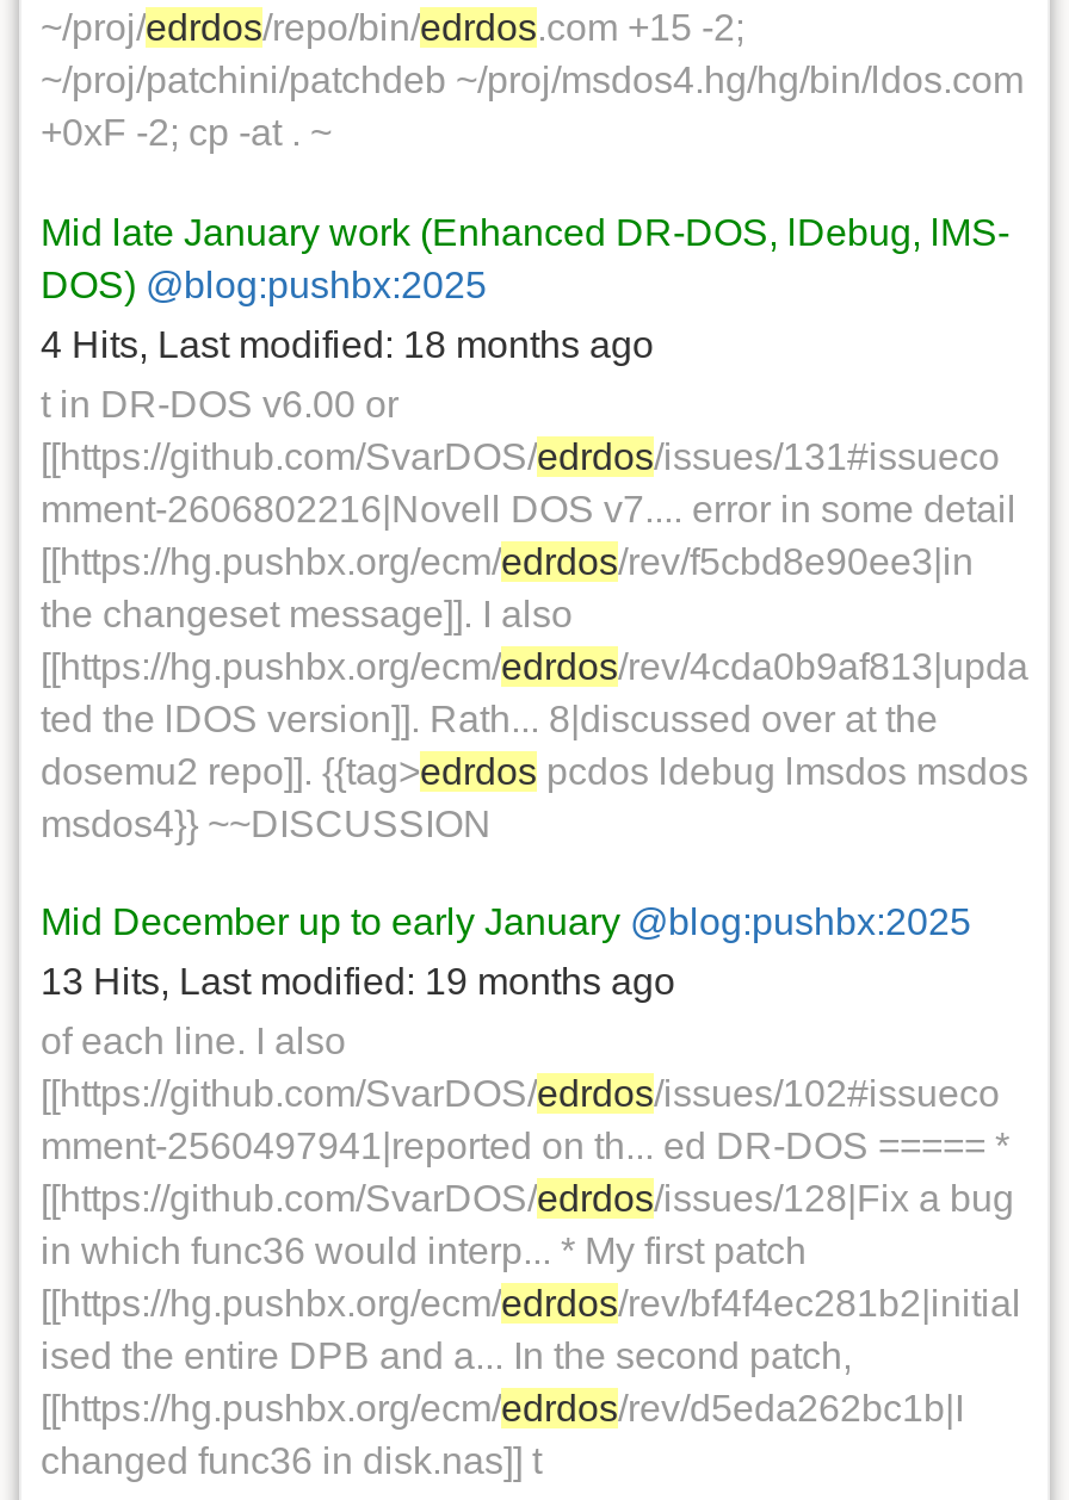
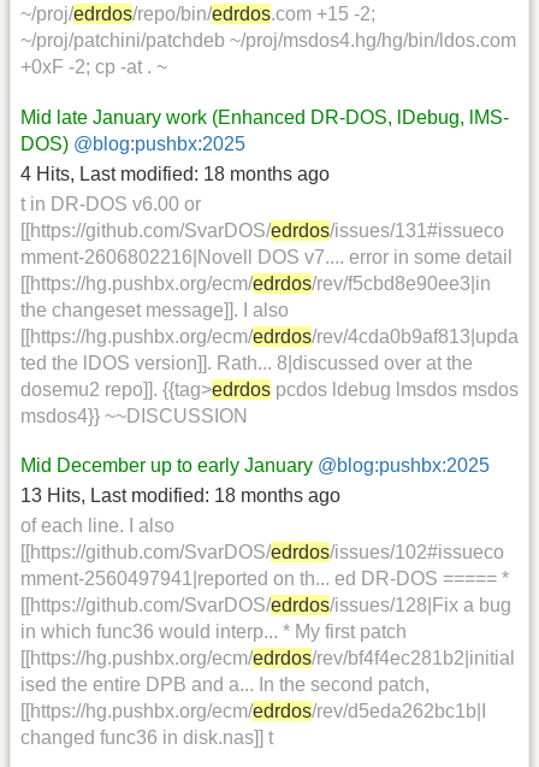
- 13 Hits, Last modified: 19 months ago
+ 13 Hits, Last modified: 18 months ago
